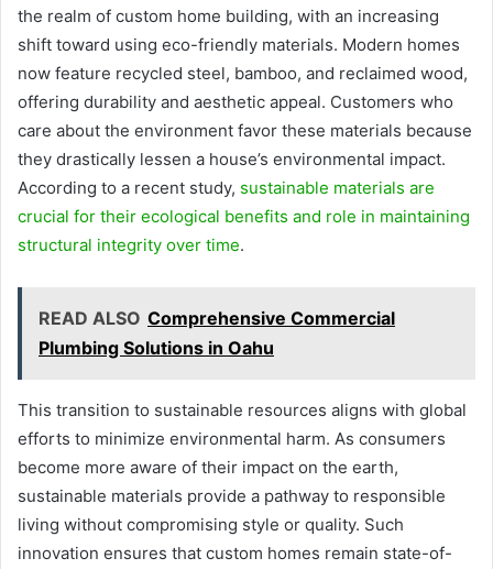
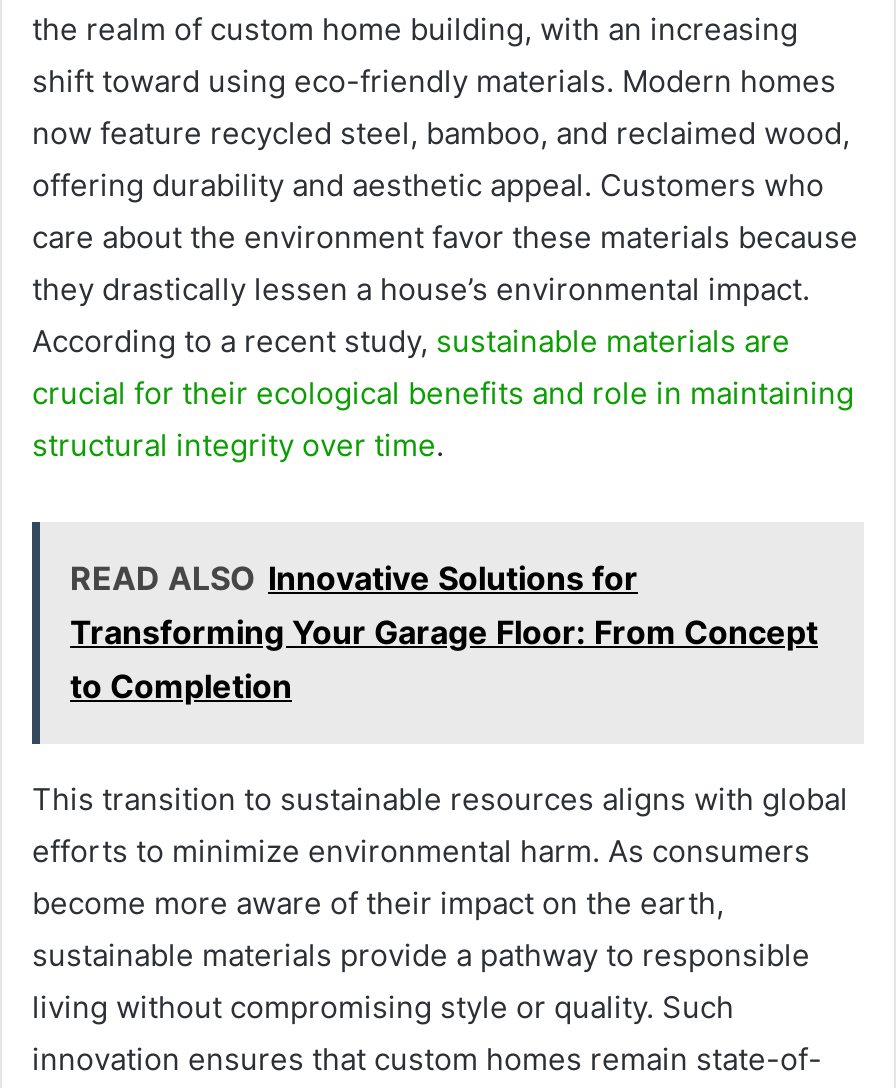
- READ ALSO Comprehensive Commercial
- Plumbing Solutions in Oahu
+ READ ALSO Innovative Solutions for
+ Transforming Your Garage Floor: From Concept
+ to Completion
